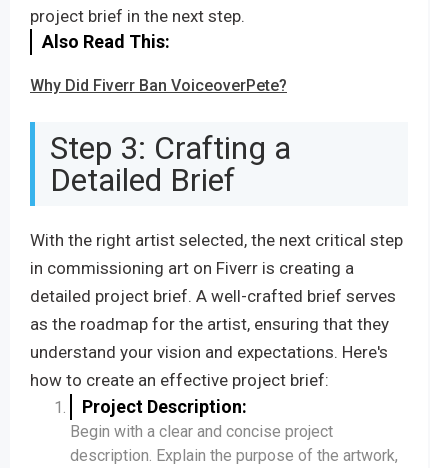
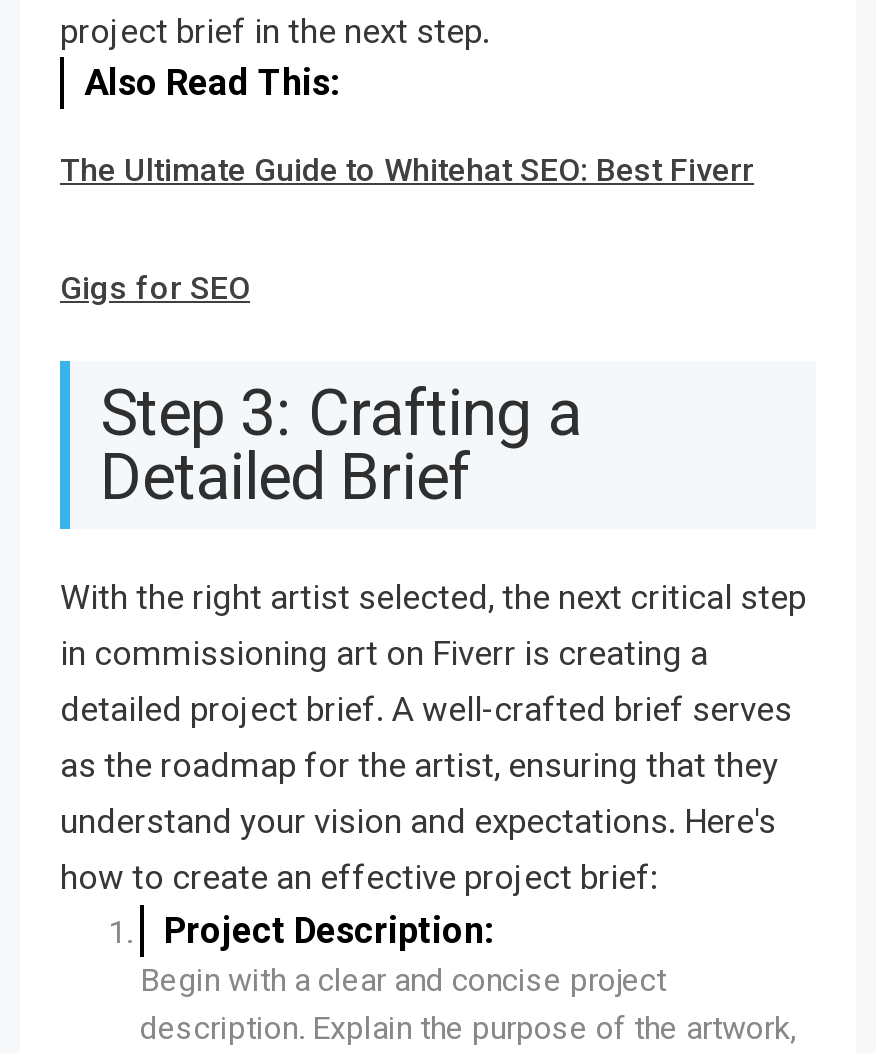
- Why Did Fiverr Ban VoiceoverPete?
+ The Ultimate Guide to Whitehat SEO: Best Fiverr
+ Gigs for SEO
